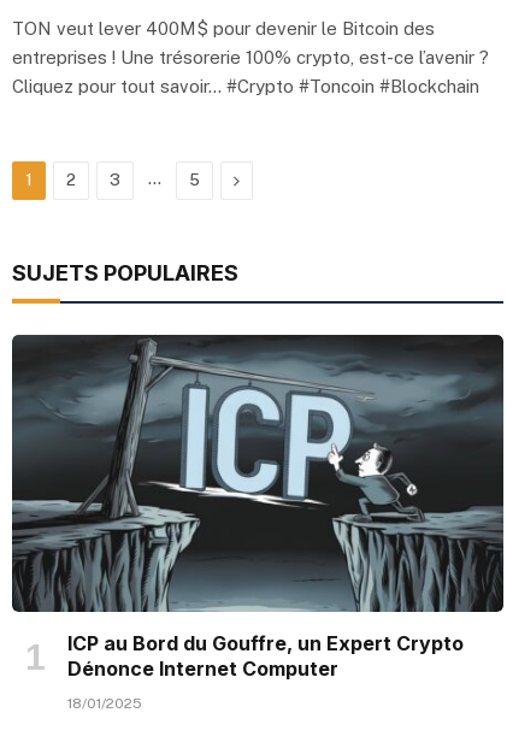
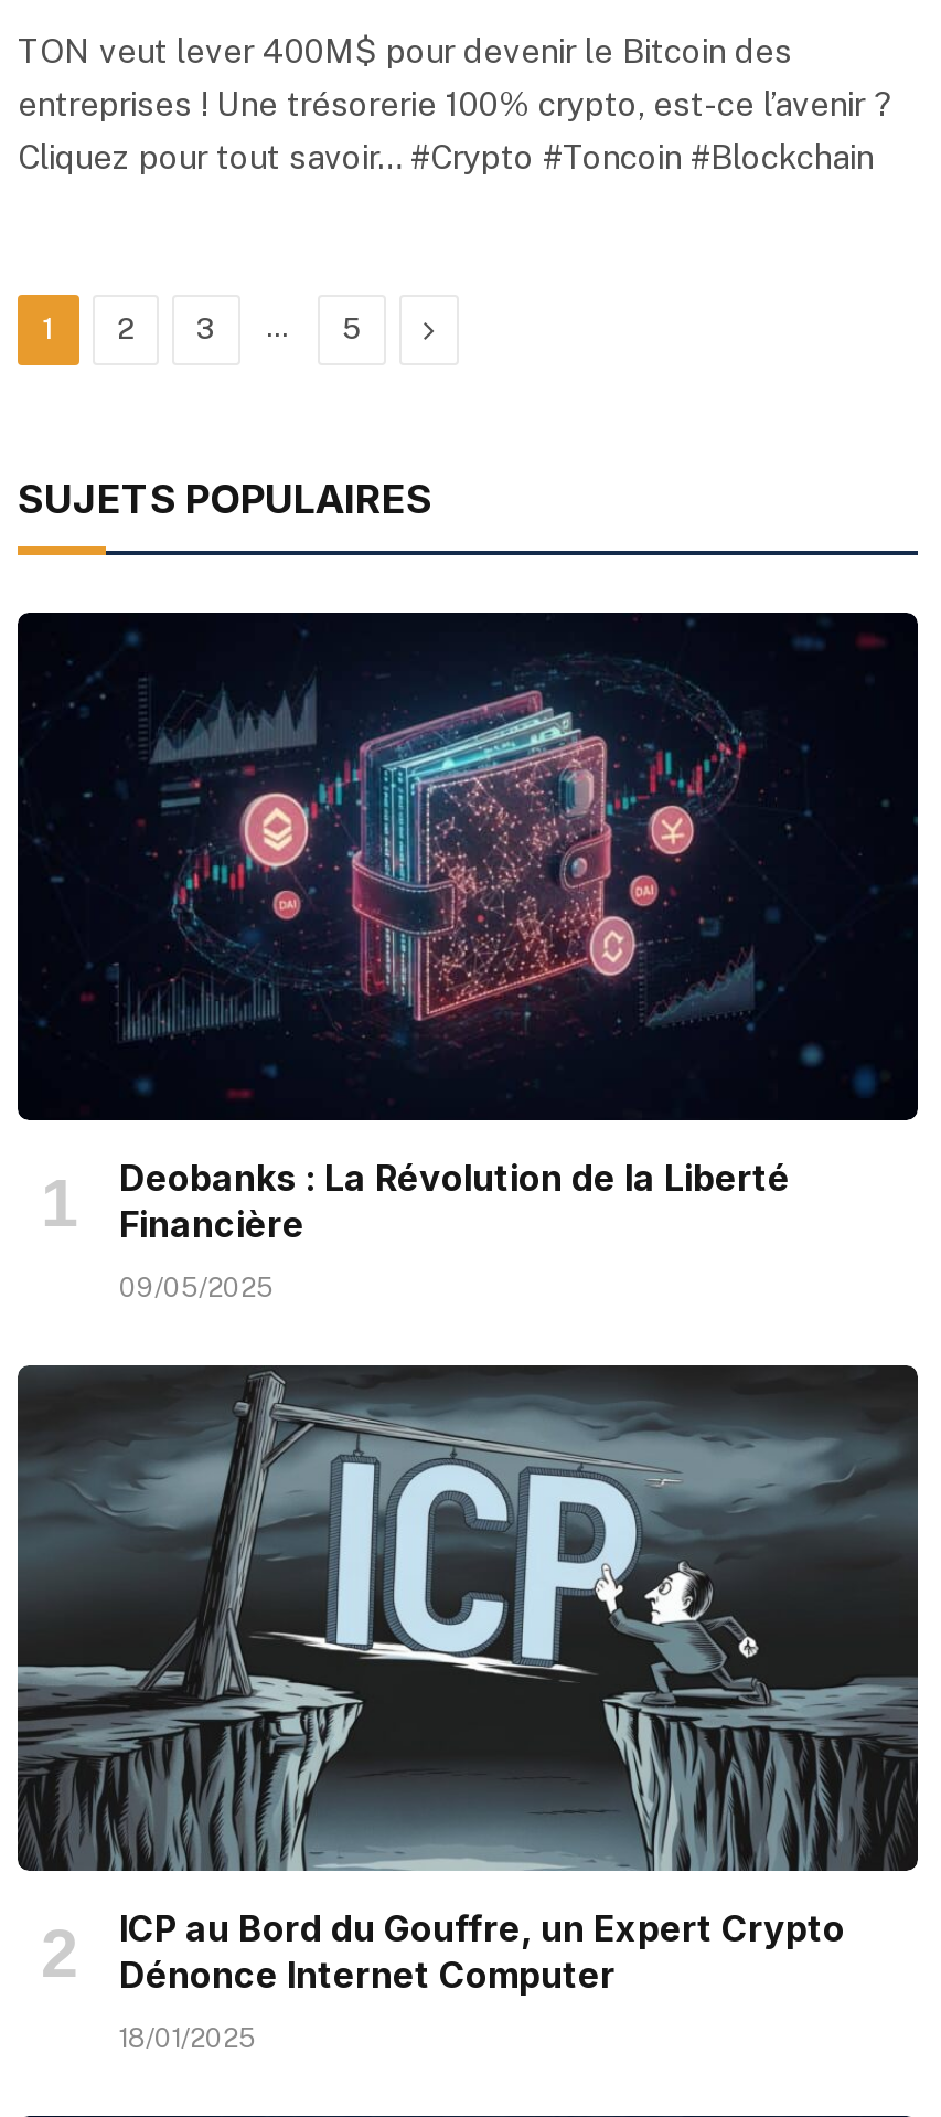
+ [image]
+ Deobanks : La Révolution de la Liberté
+ Financière
+ 09/05/2025
